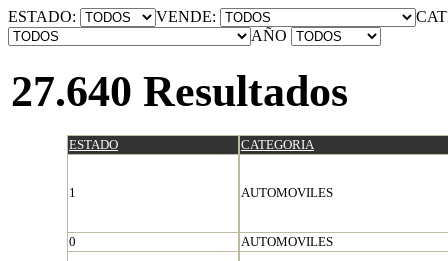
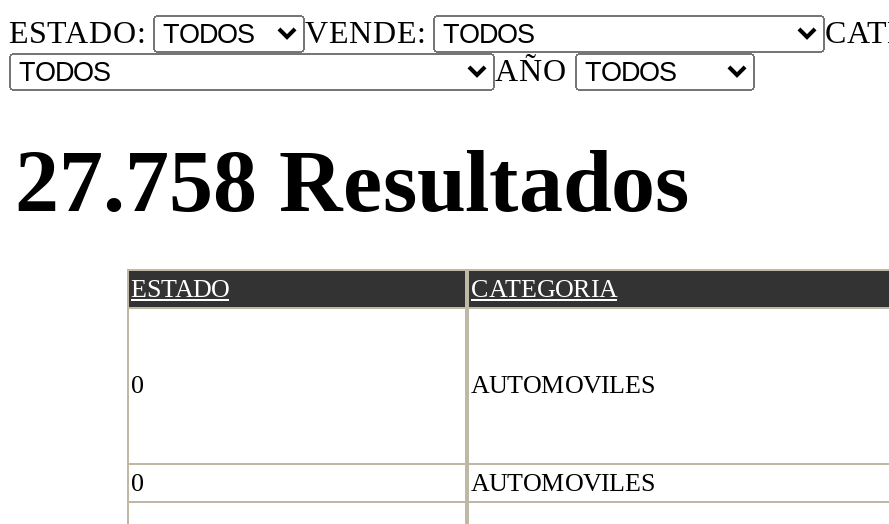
- 27.640 Resultados
+ 27.758 Resultados

- 1
+ 0
